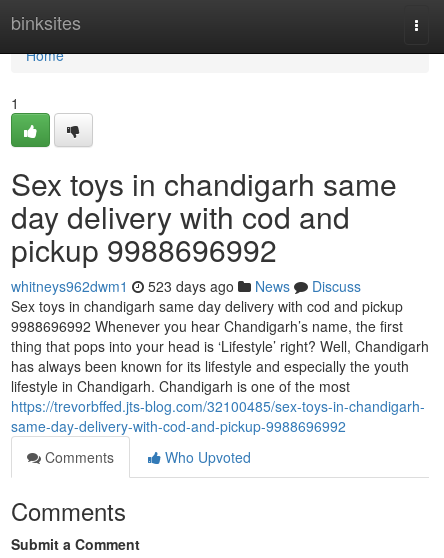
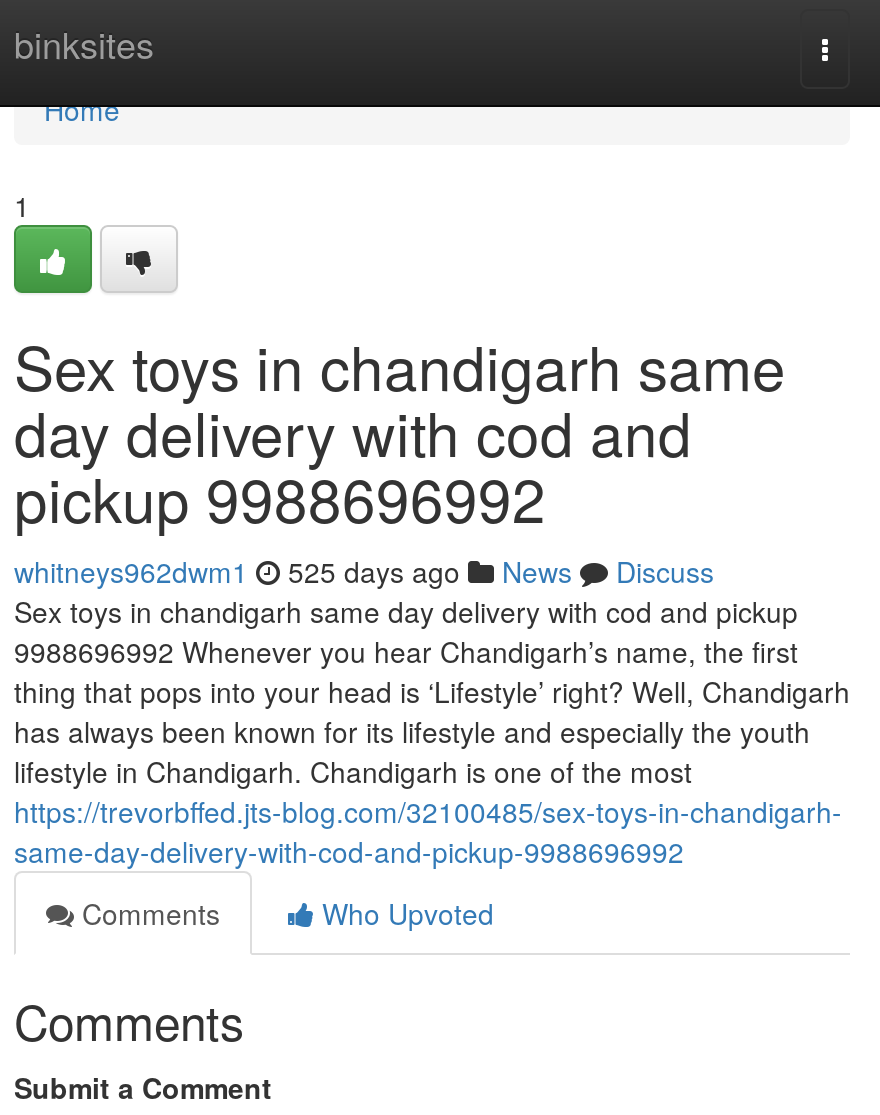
- whitneys962dwm1 523 days ago News Discuss
+ whitneys962dwm1 525 days ago News Discuss
